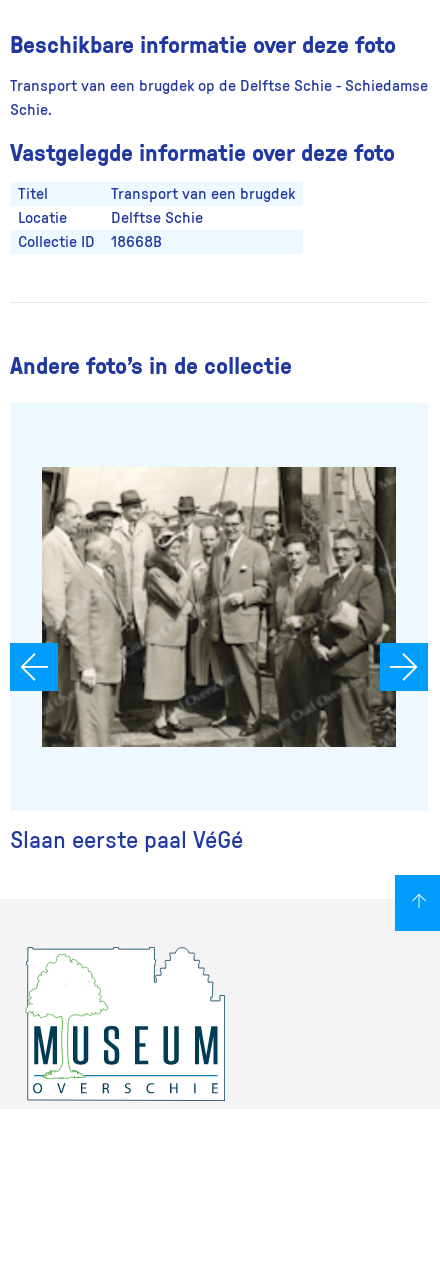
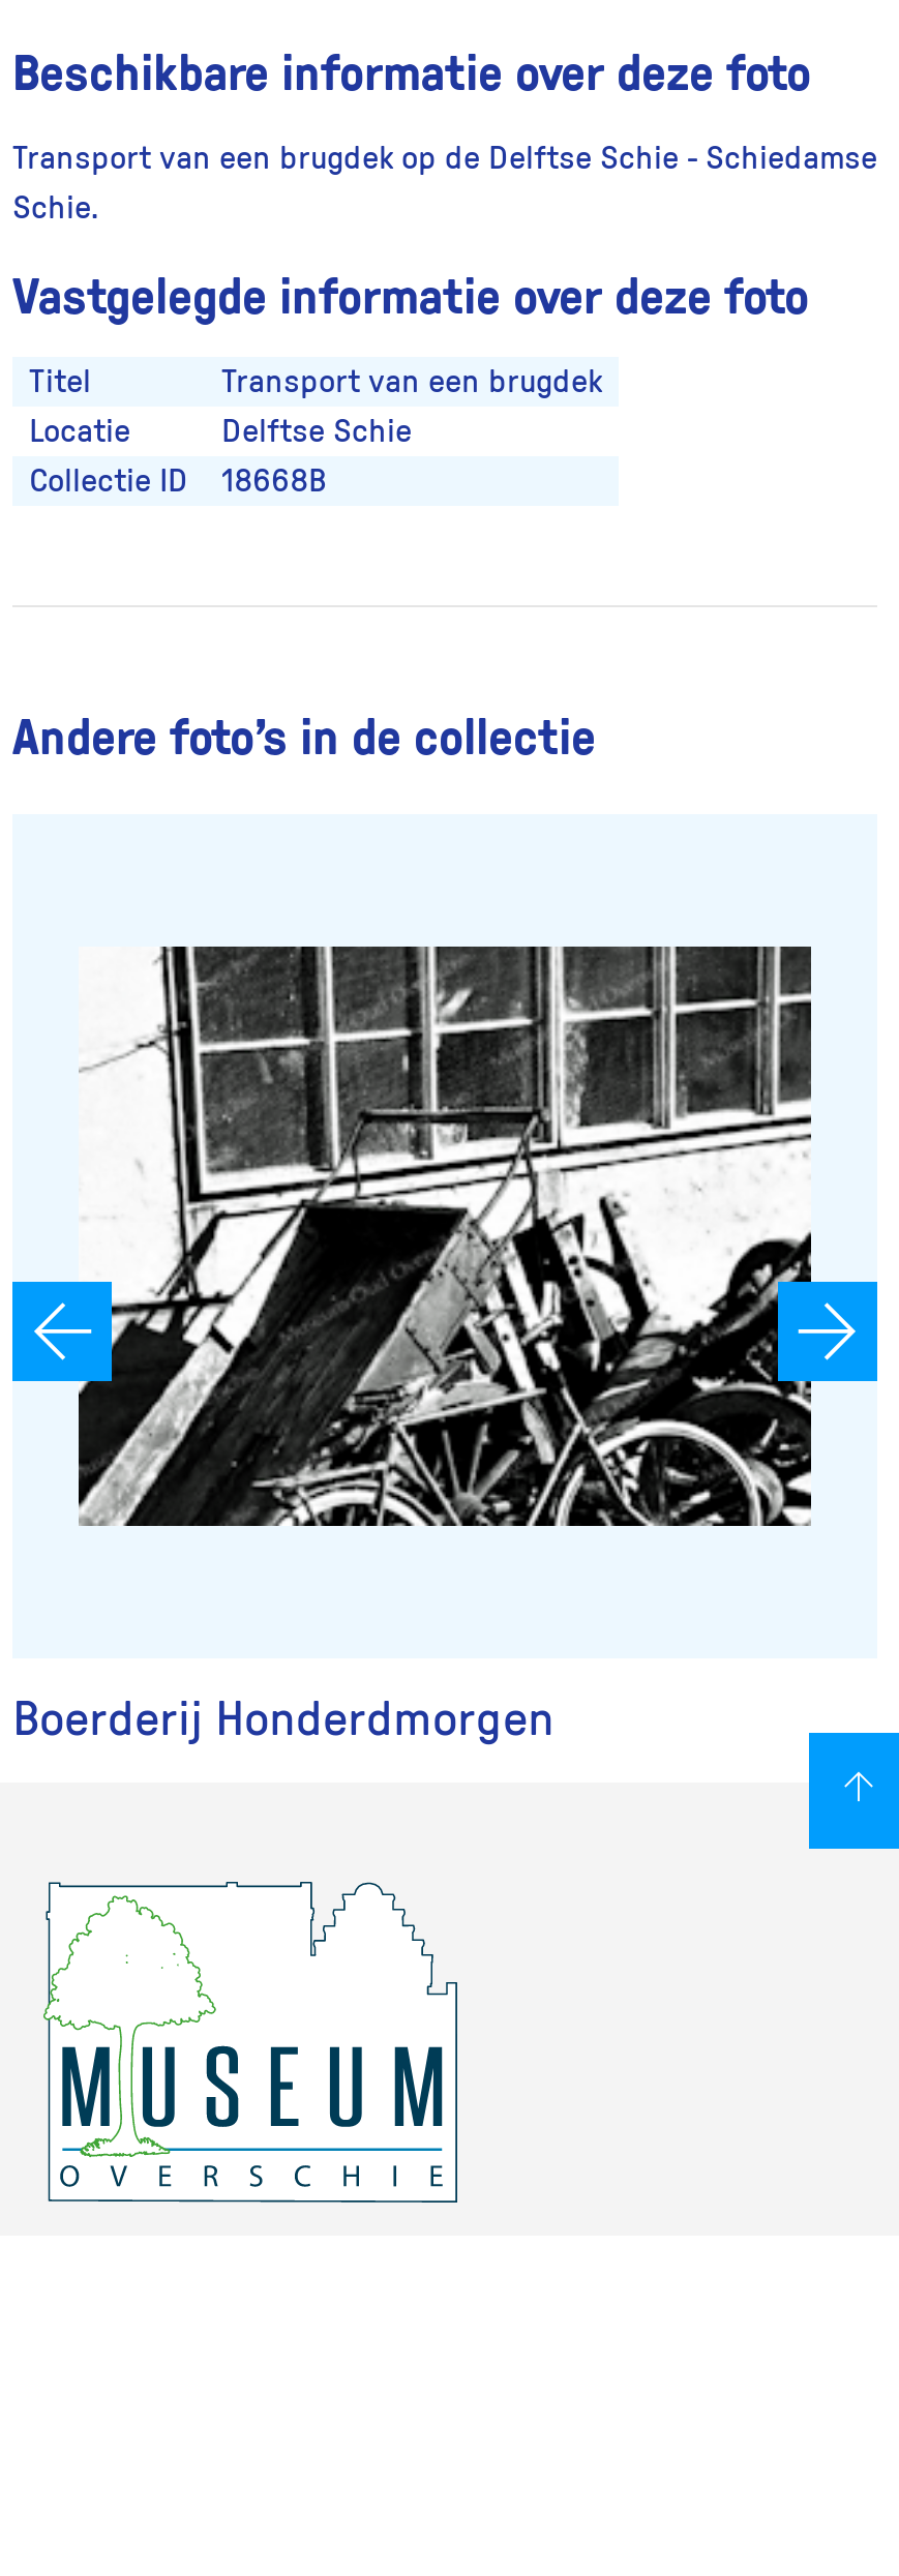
- [image]
+ [image]

- Slaan eerste paal VéGé
+ Boerderij Honderdmorgen
